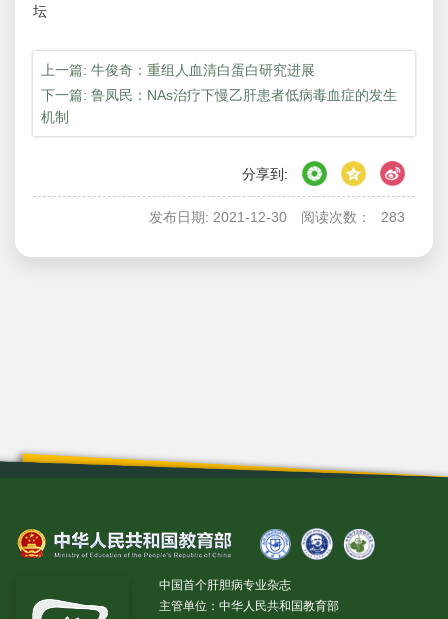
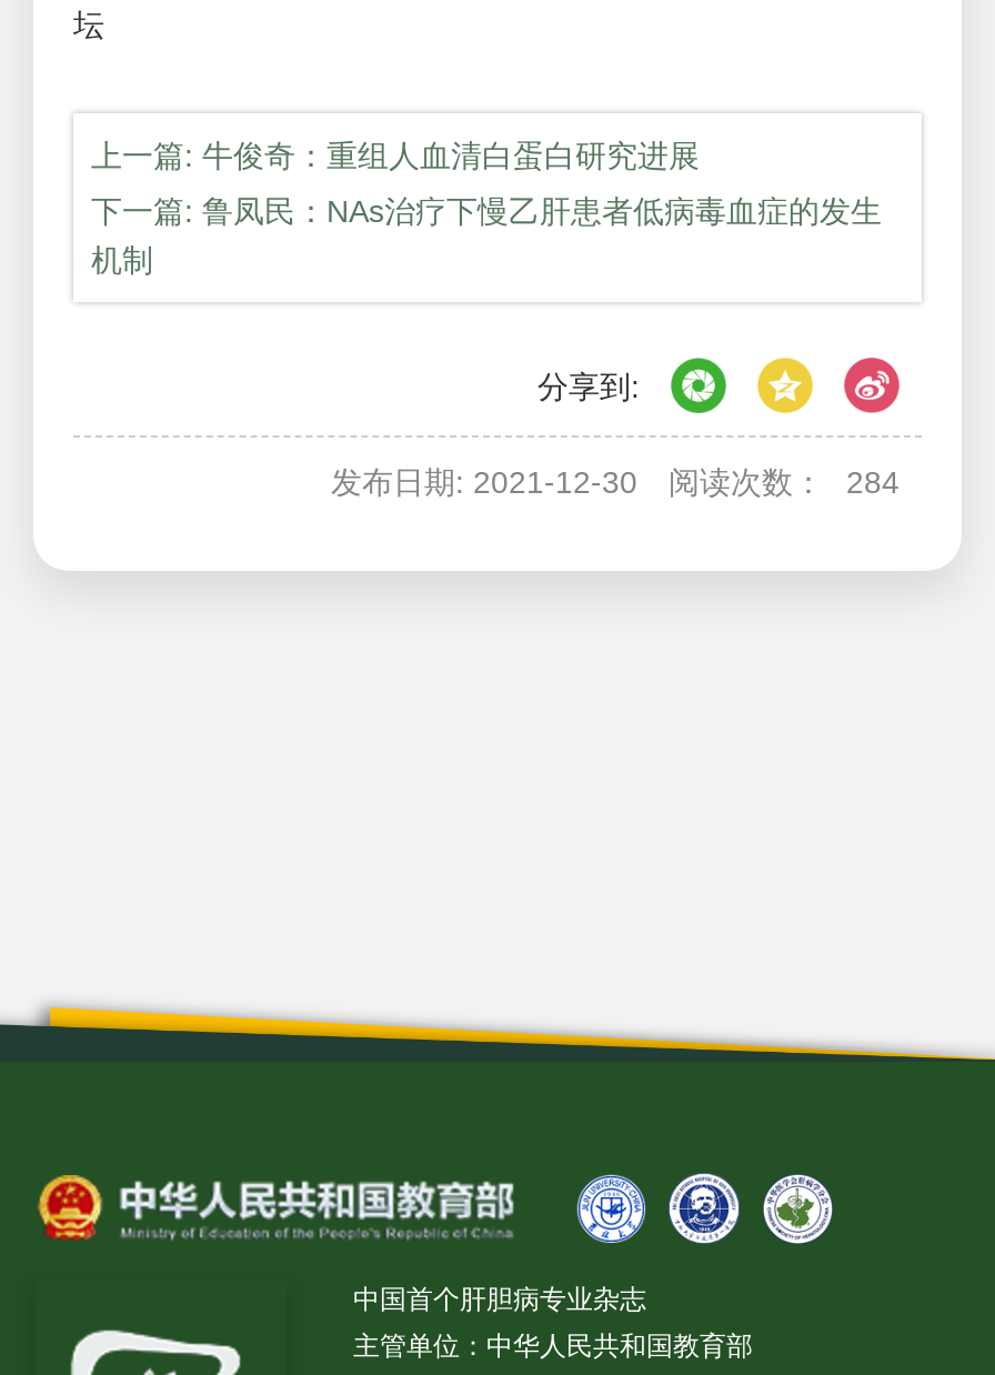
- 发布日期: 2021-12-30 阅读次数： 283
+ 发布日期: 2021-12-30 阅读次数： 284
